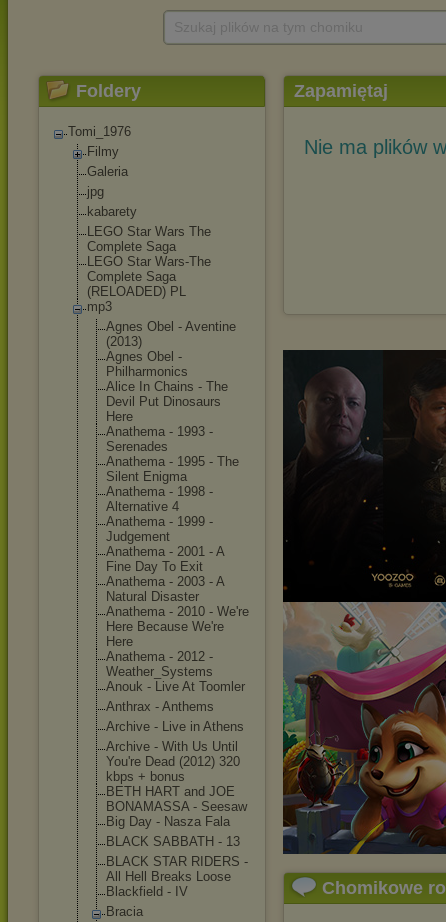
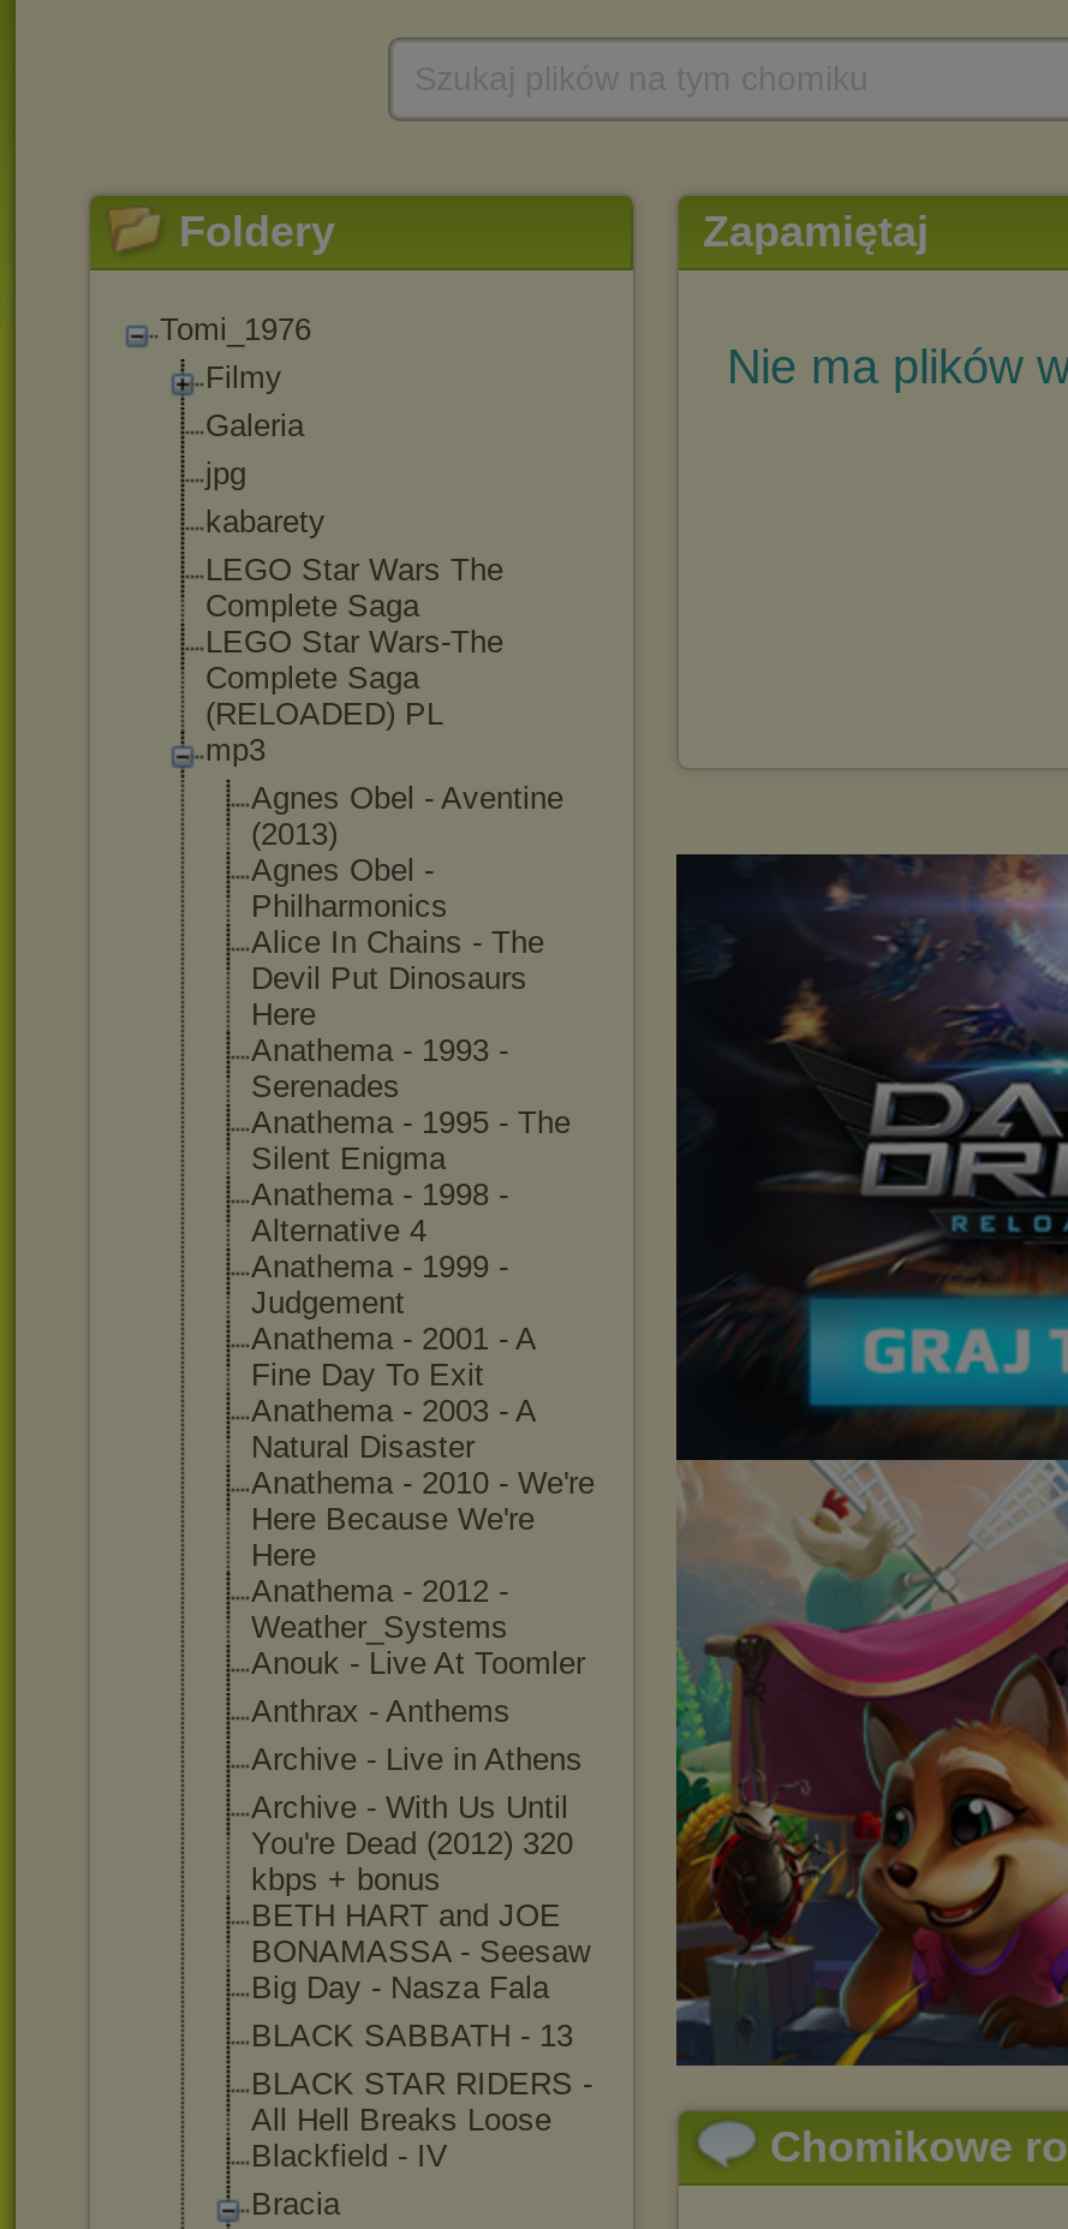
- [image]
+ [image]
